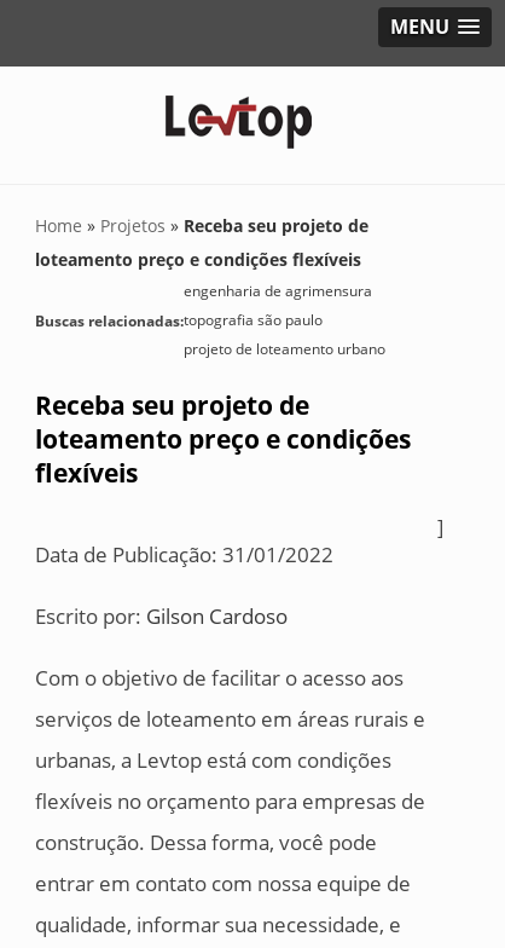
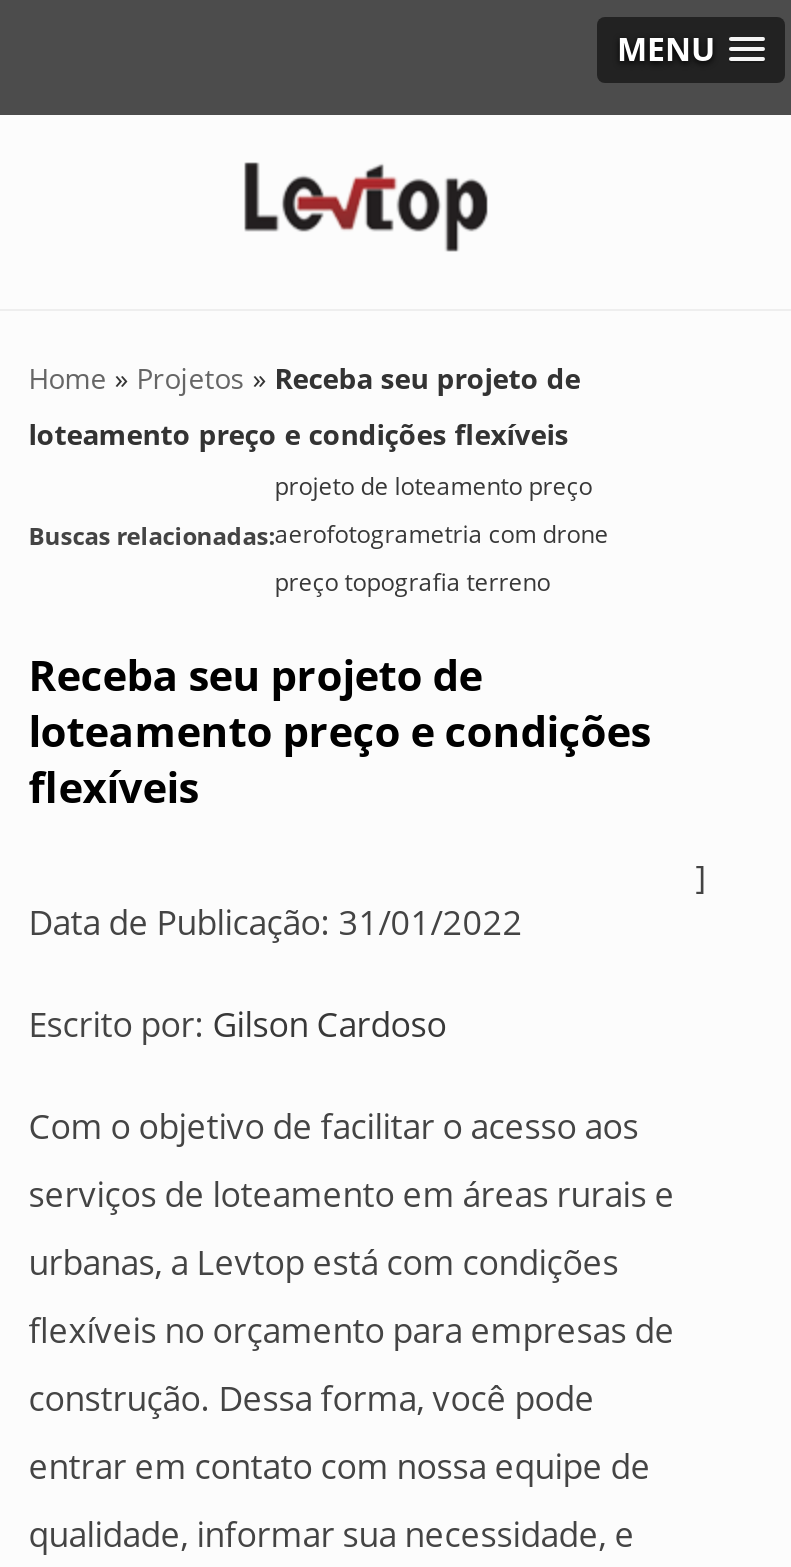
- engenharia de agrimensura
- topografia são paulo
- projeto de loteamento urbano
+ projeto de loteamento preço
+ aerofotogrametria com drone
+ preço topografia terreno
